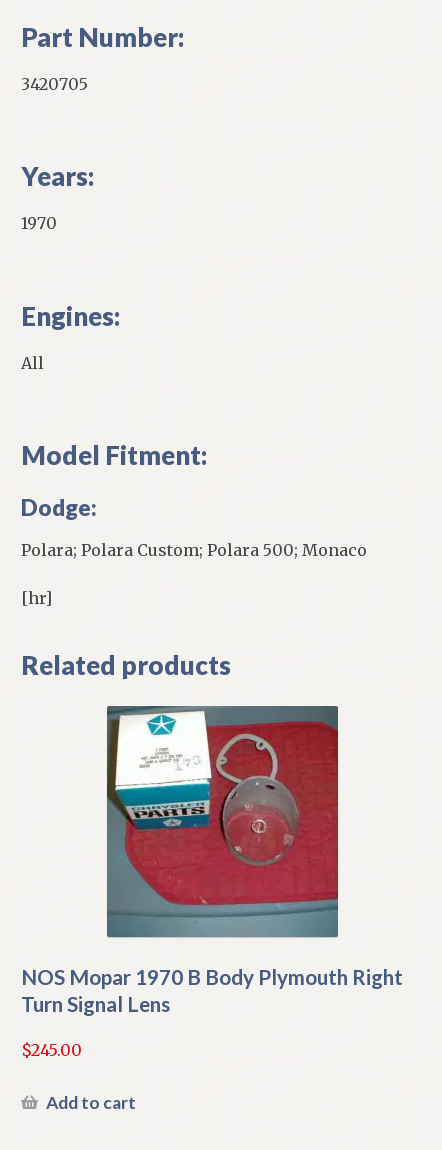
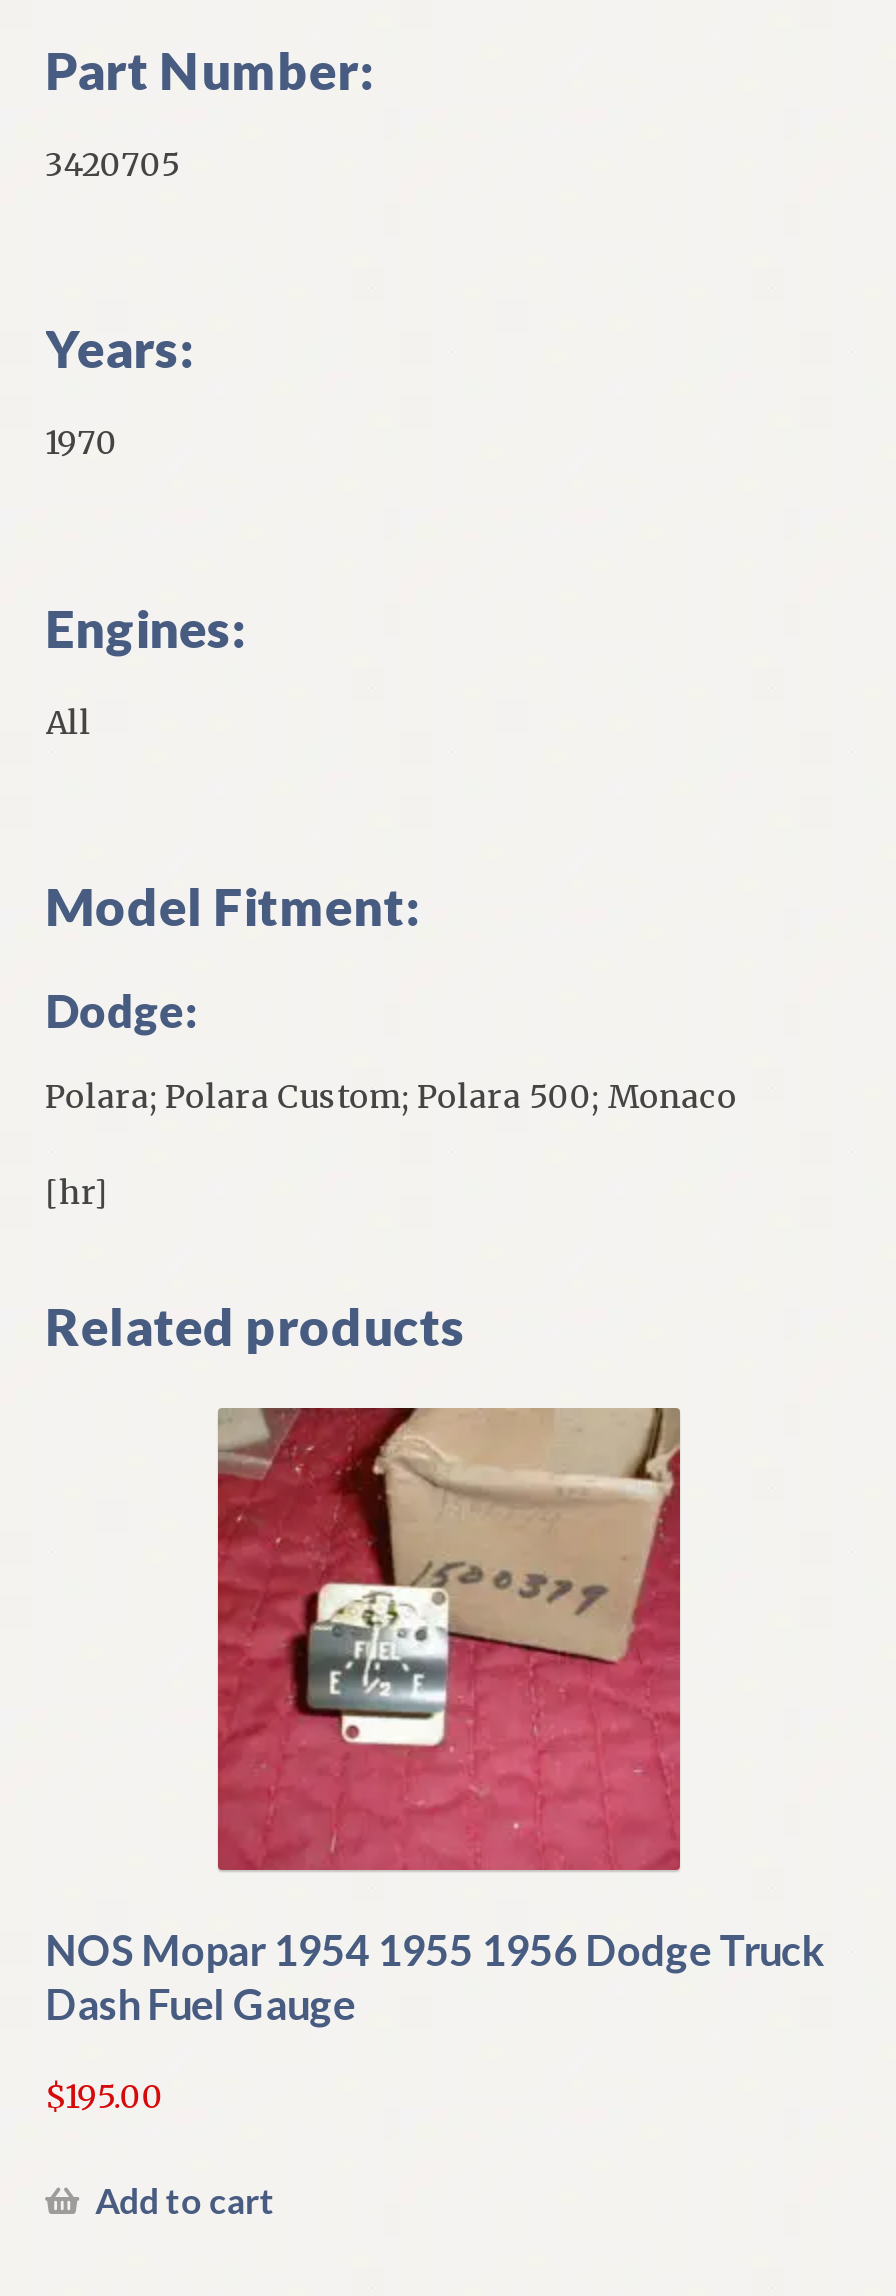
- [image]
- NOS Mopar 1970 B Body Plymouth Right
- Turn Signal Lens
+ [image]
+ NOS Mopar 1954 1955 1956 Dodge Truck
+ Dash Fuel Gauge

- $245.00
+ $195.00
